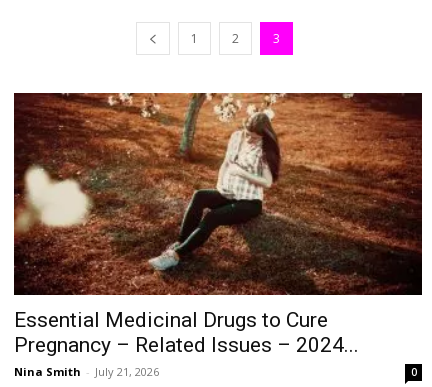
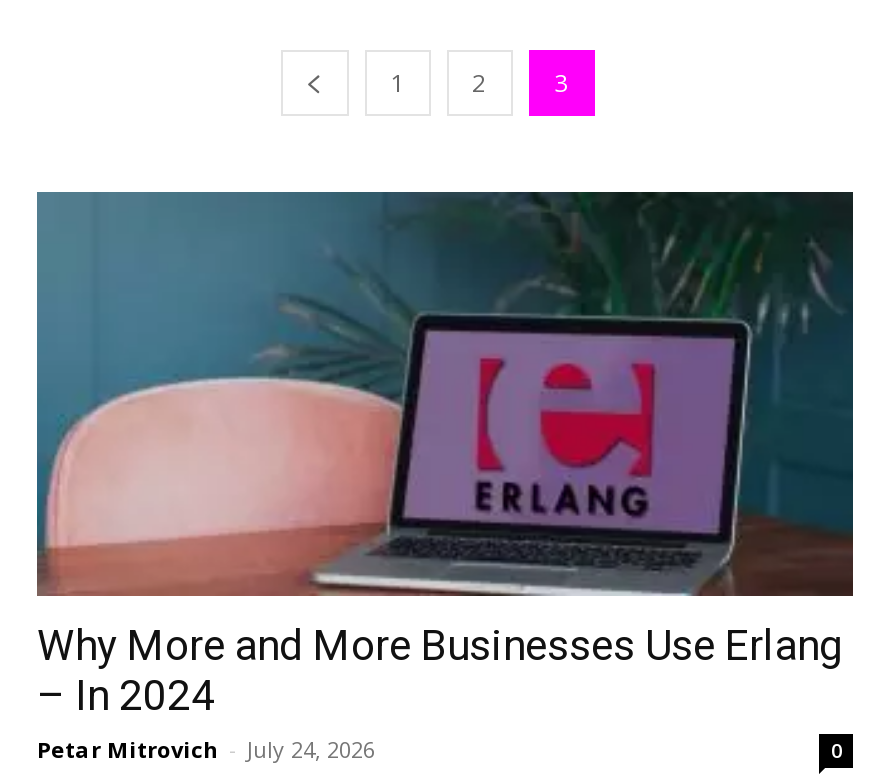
- [image]
- Essential Medicinal Drugs to Cure
- Pregnancy – Related Issues – 2024...
- Nina Smith - July 21, 2026
+ [image]
+ Why More and More Businesses Use Erlang
+ – In 2024
+ Petar Mitrovich - July 24, 2026
